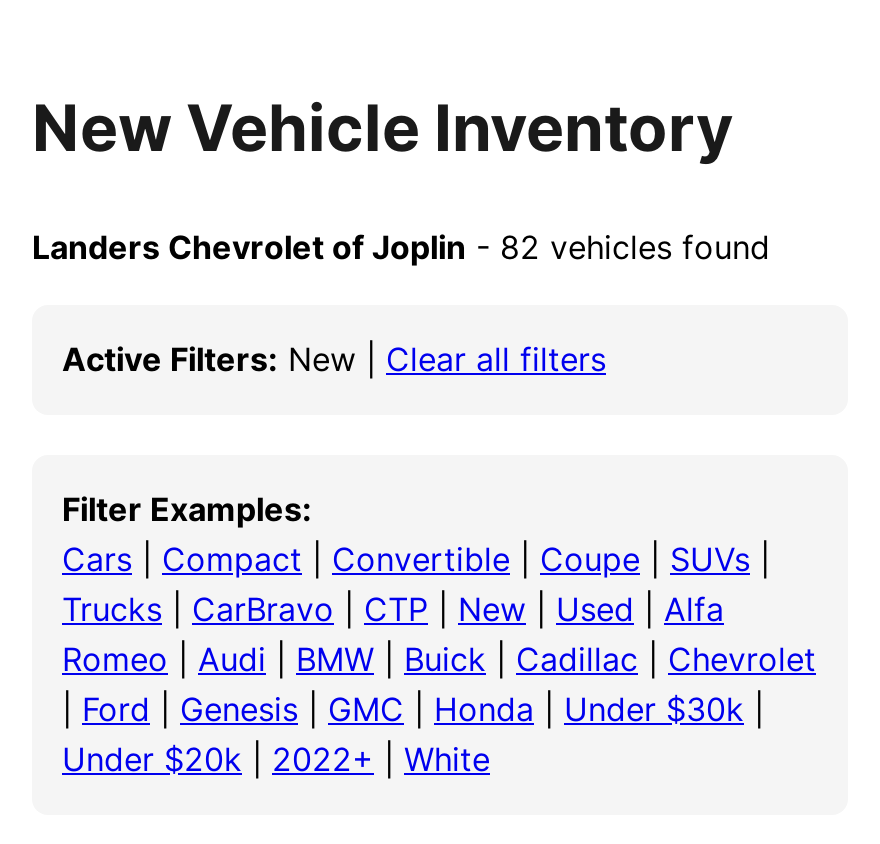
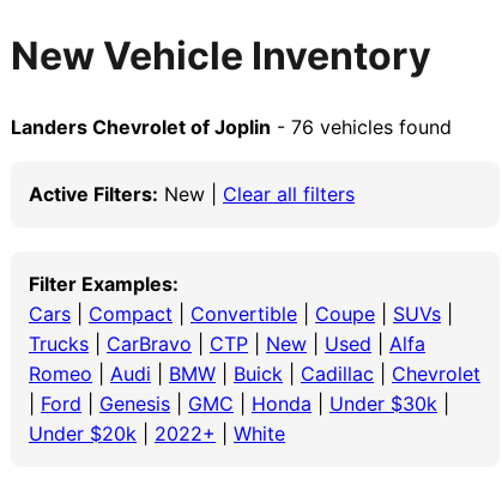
- Landers Chevrolet of Joplin - 82 vehicles found
+ Landers Chevrolet of Joplin - 76 vehicles found
